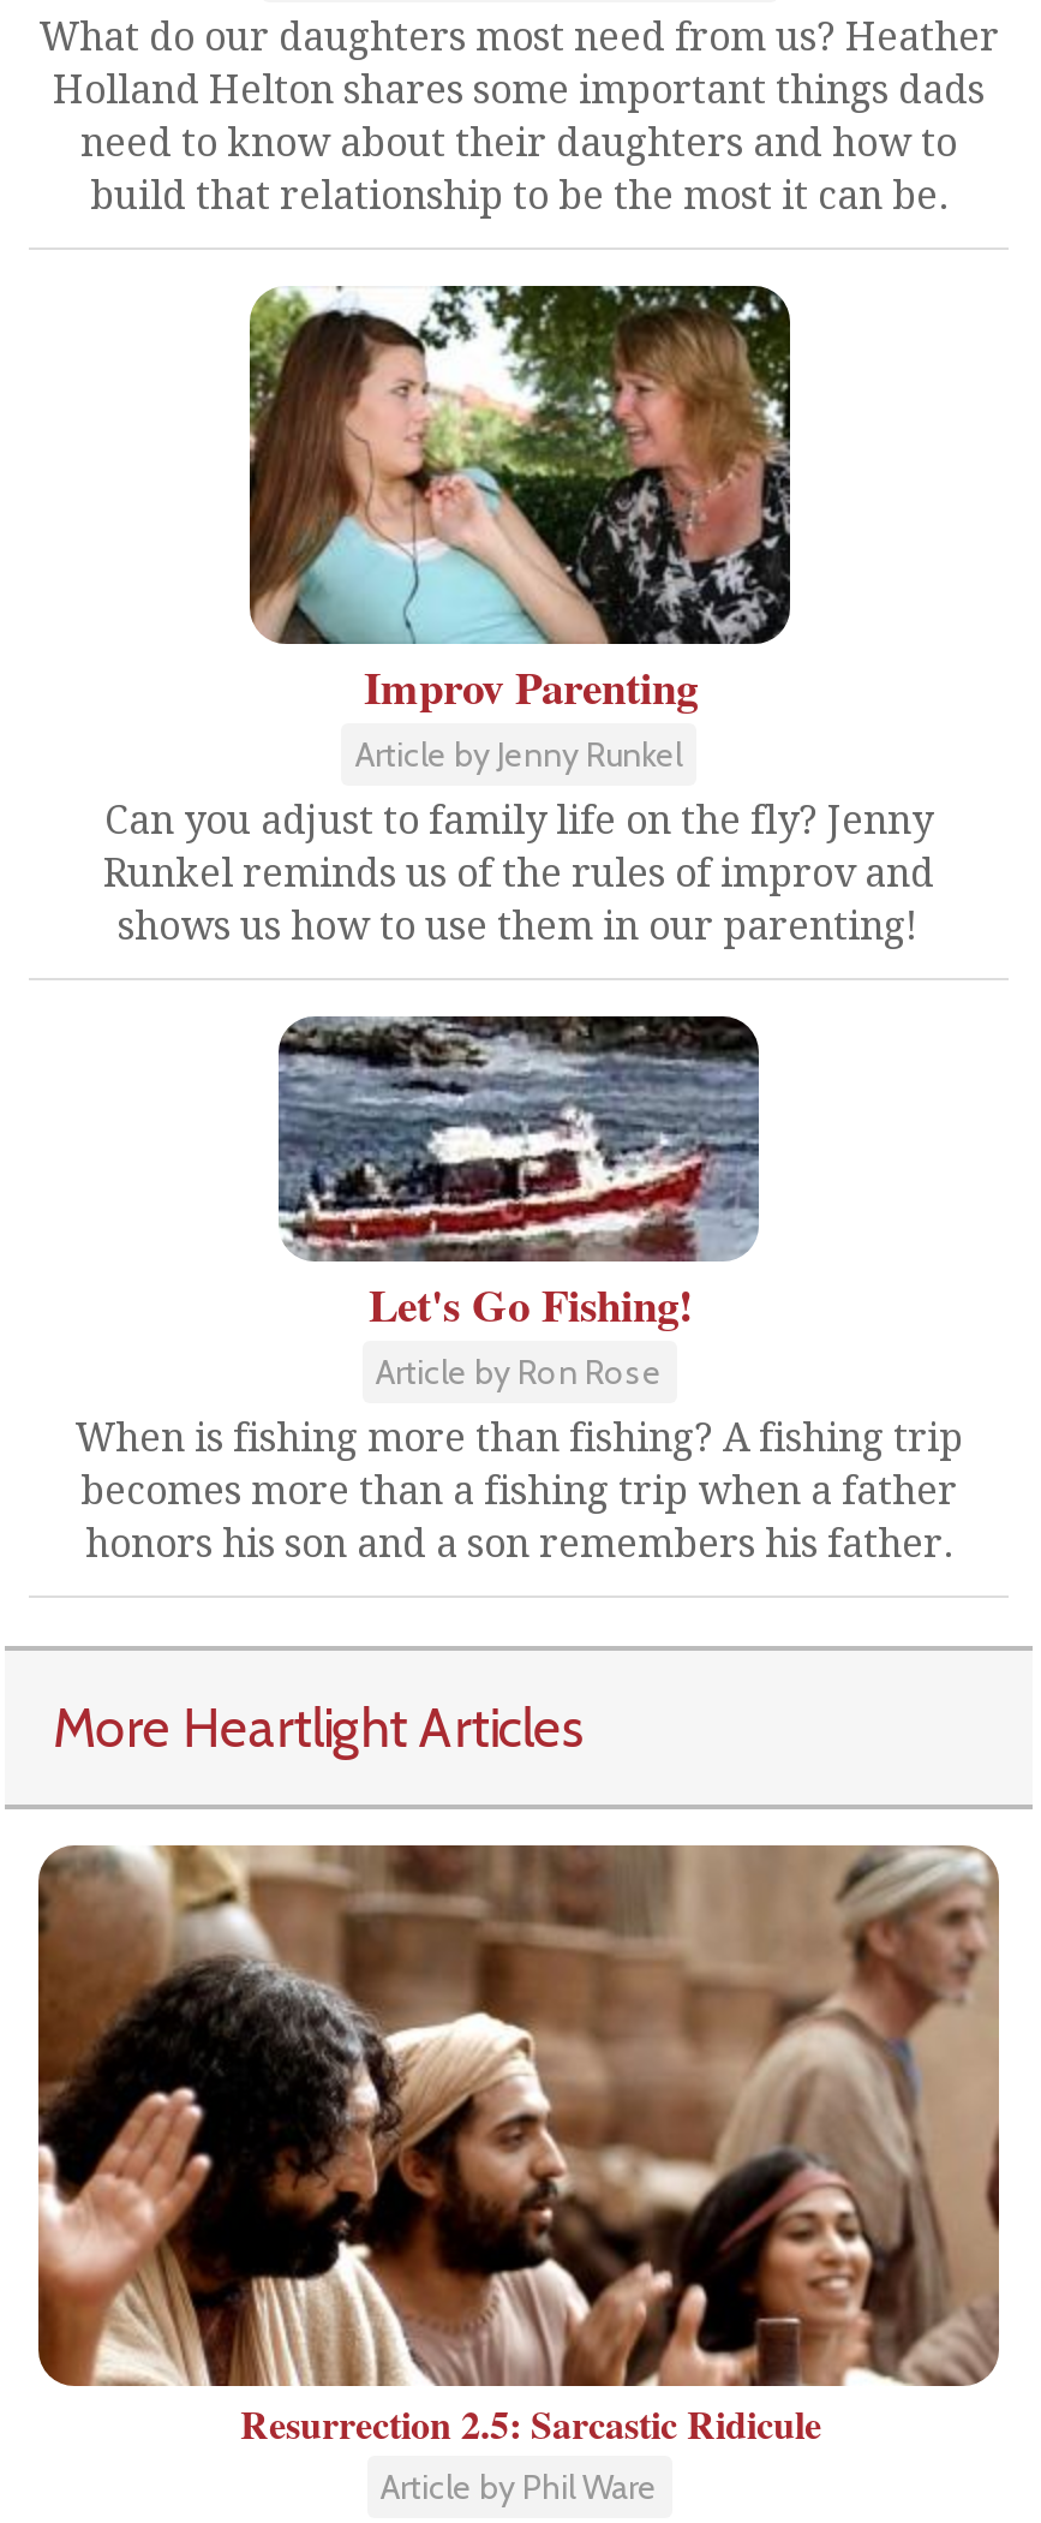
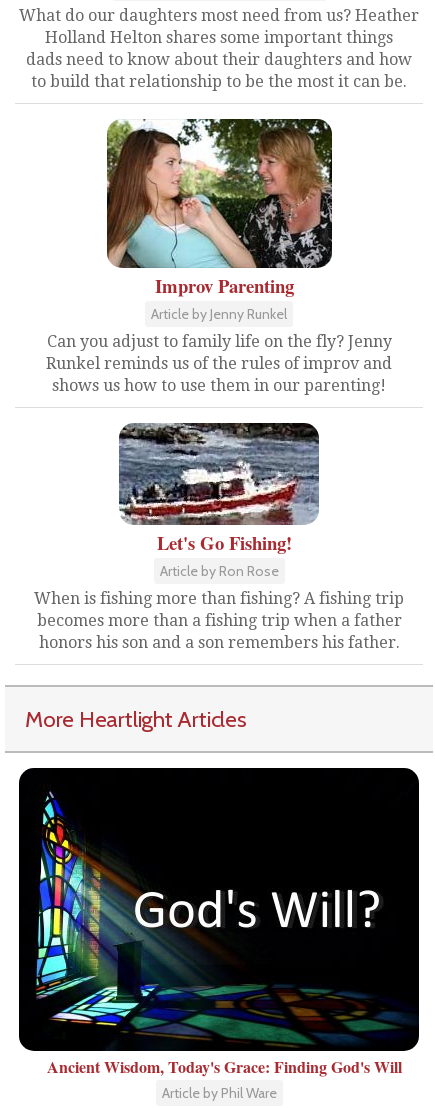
- [image]
- Resurrection 2.5: Sarcastic Ridicule
+ [image]
+ Ancient Wisdom, Today's Grace: Finding God's Will
